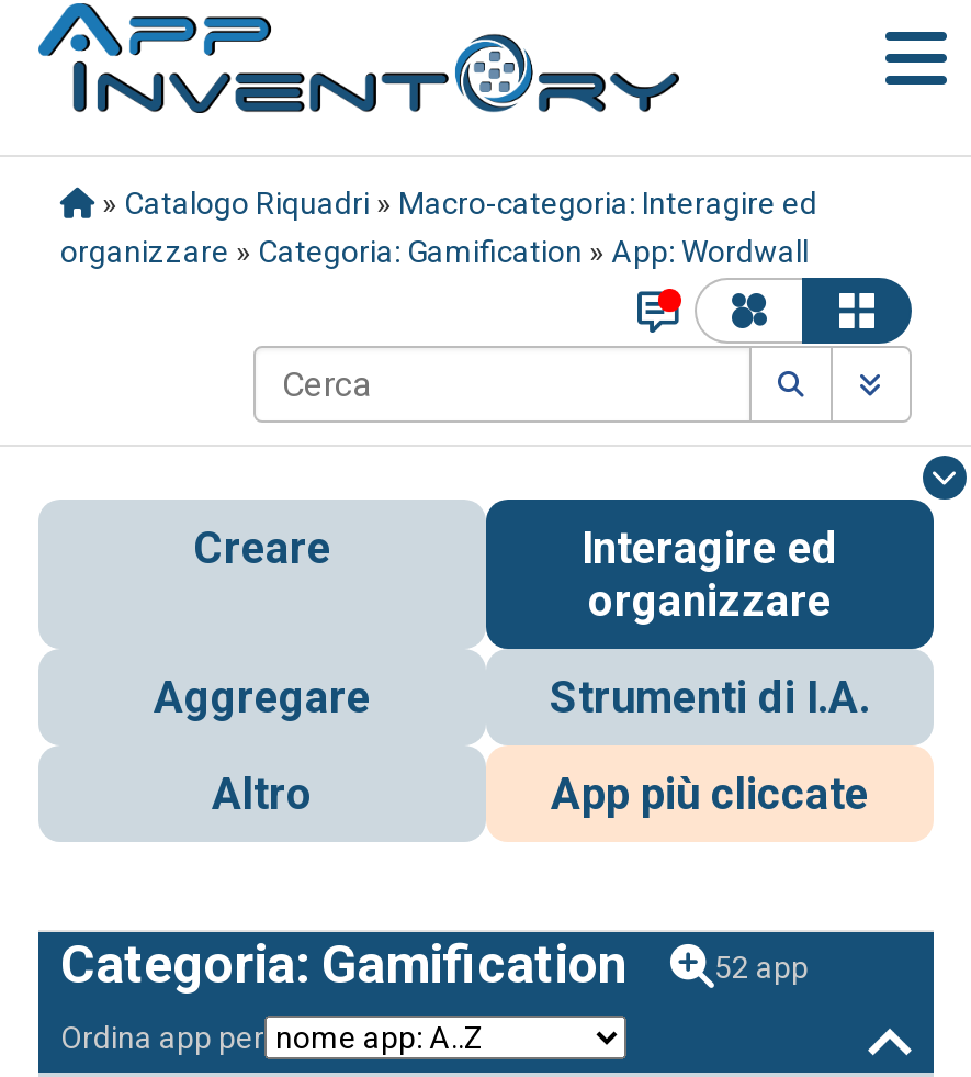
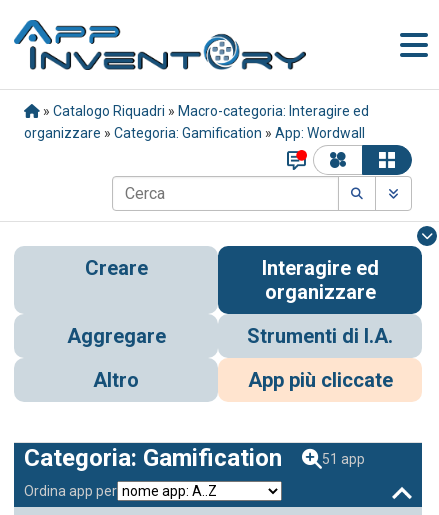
- 52 app
+ 51 app
